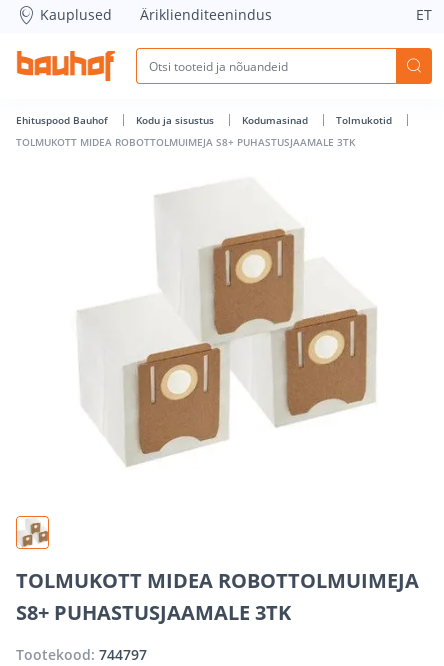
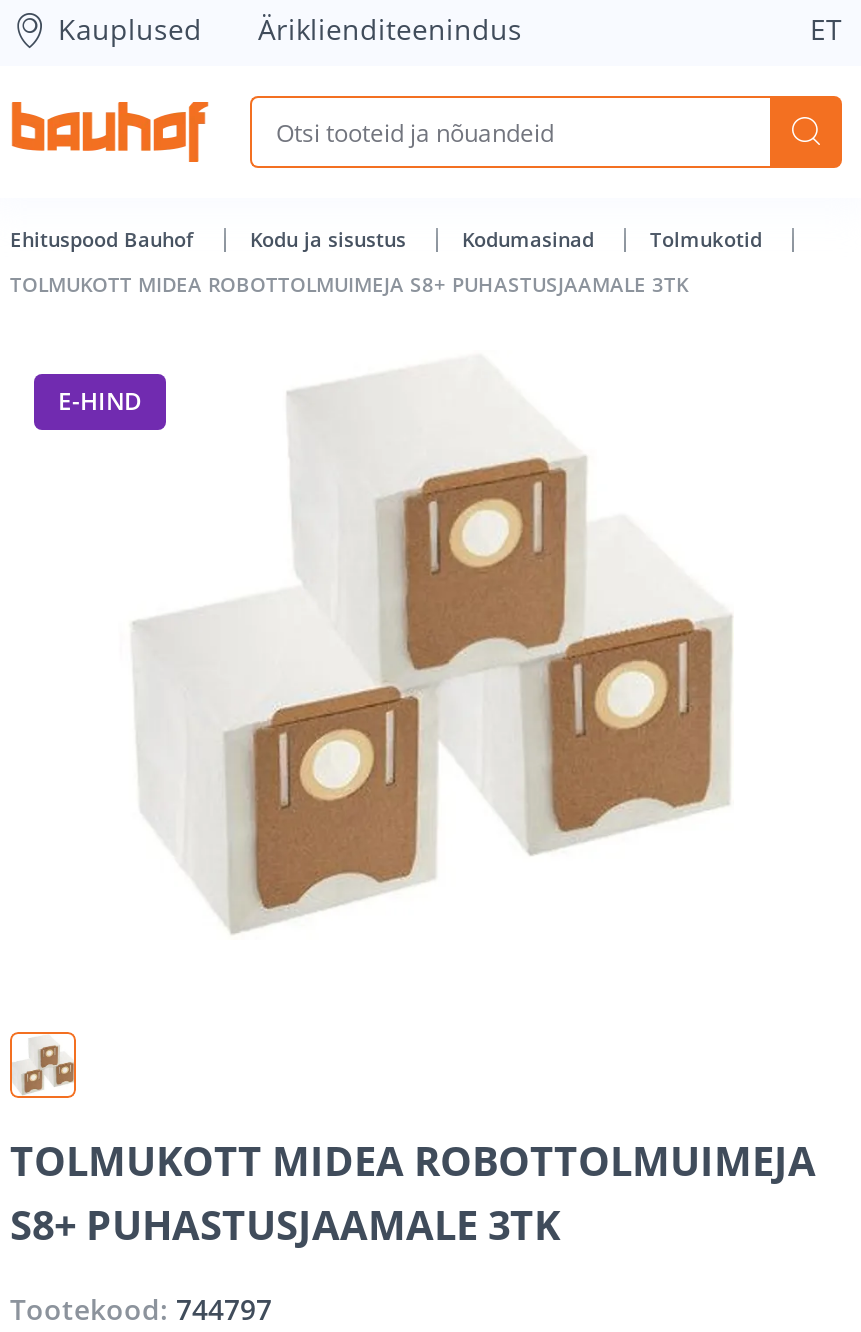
+ E-HIND
